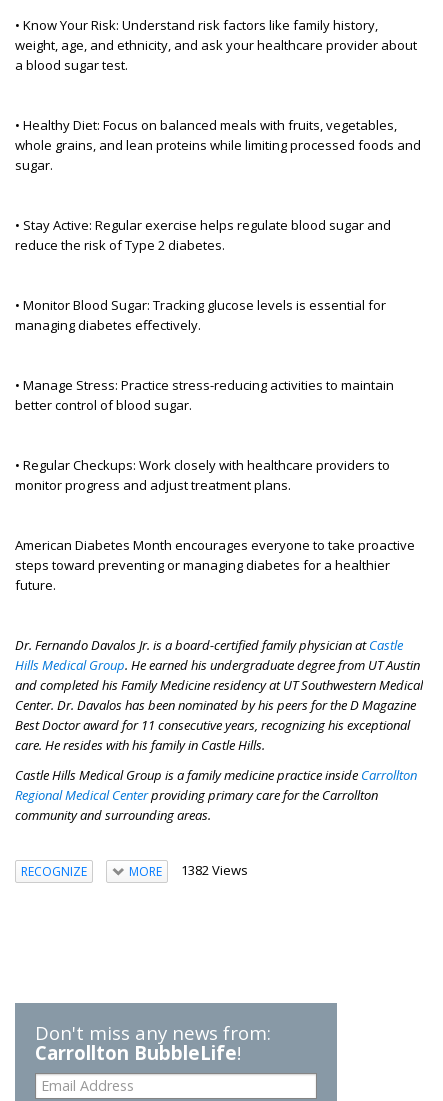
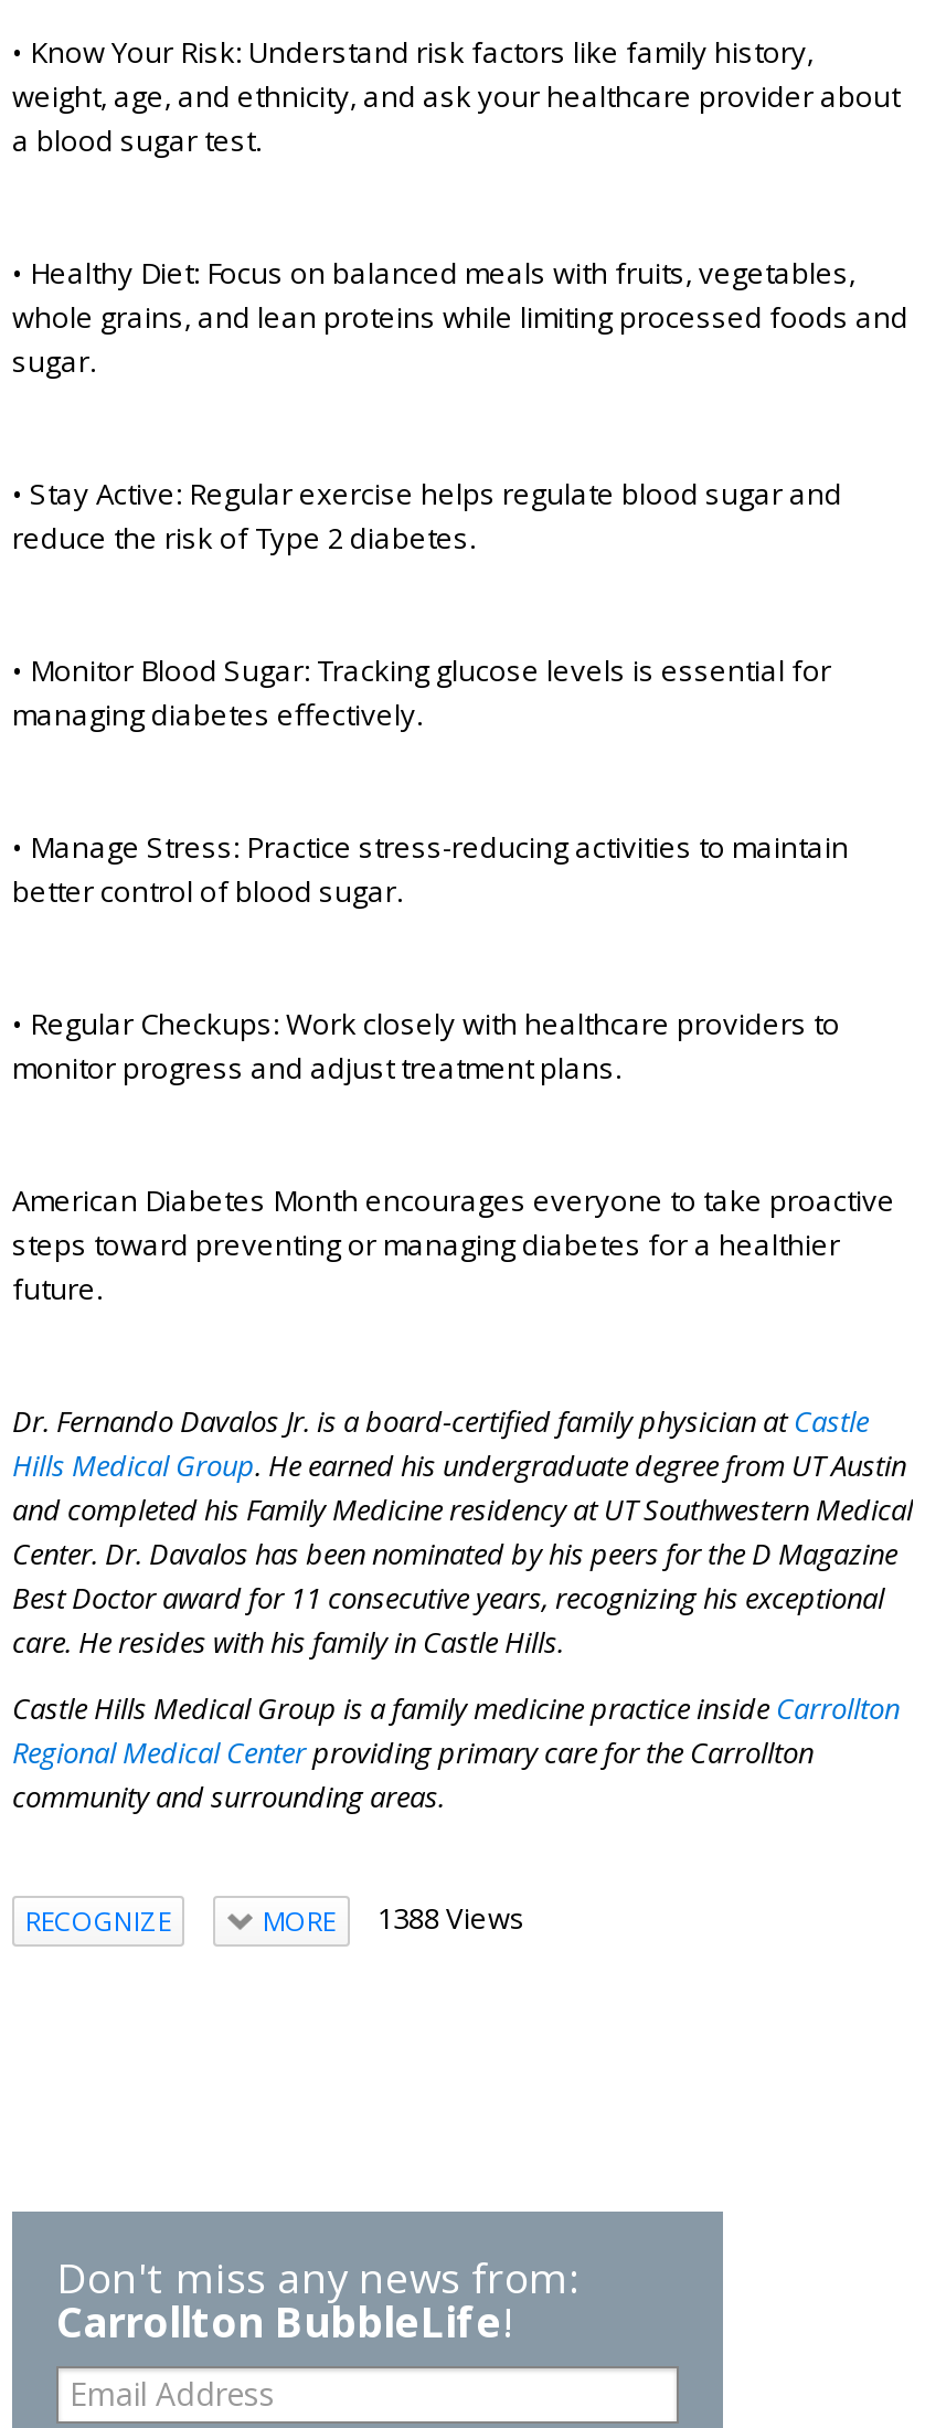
- MORE 1382 Views
+ MORE 1388 Views
